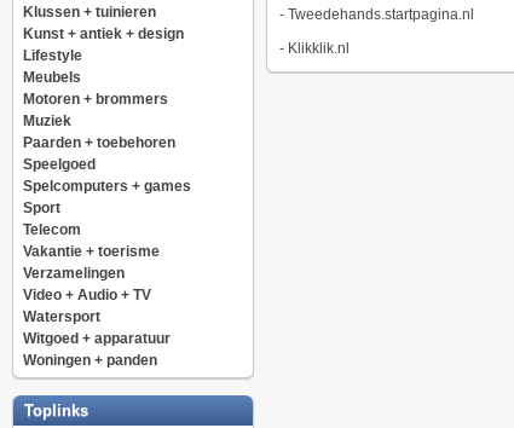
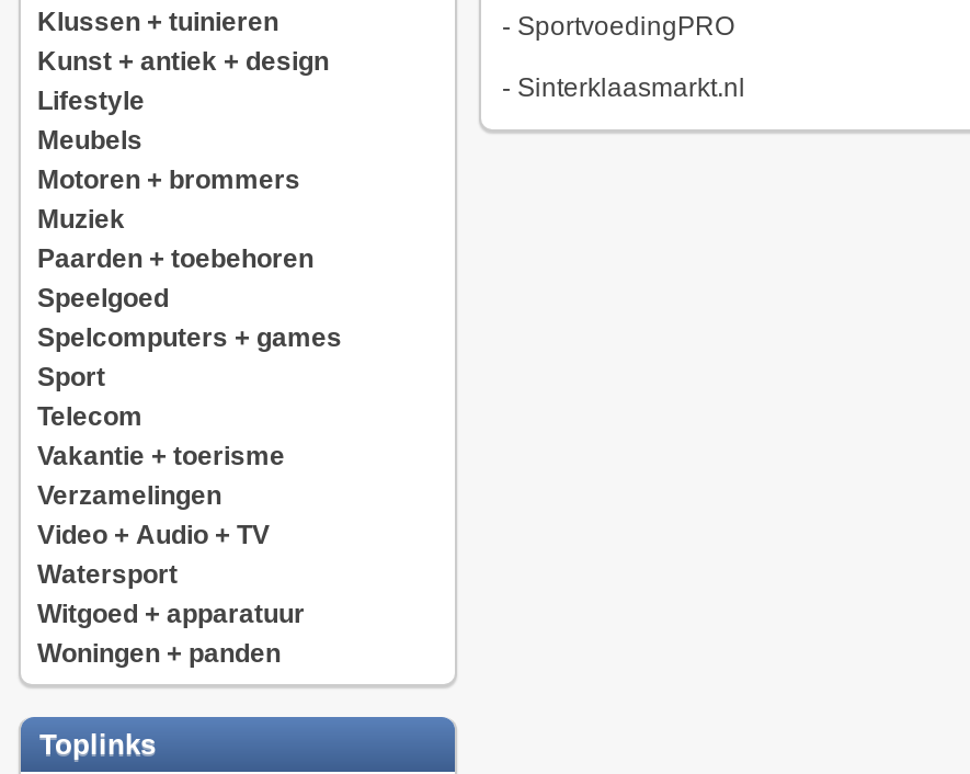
- - Tweedehands.startpagina.nl
+ - SportvoedingPRO

- - Klikklik.nl
+ - Sinterklaasmarkt.nl
